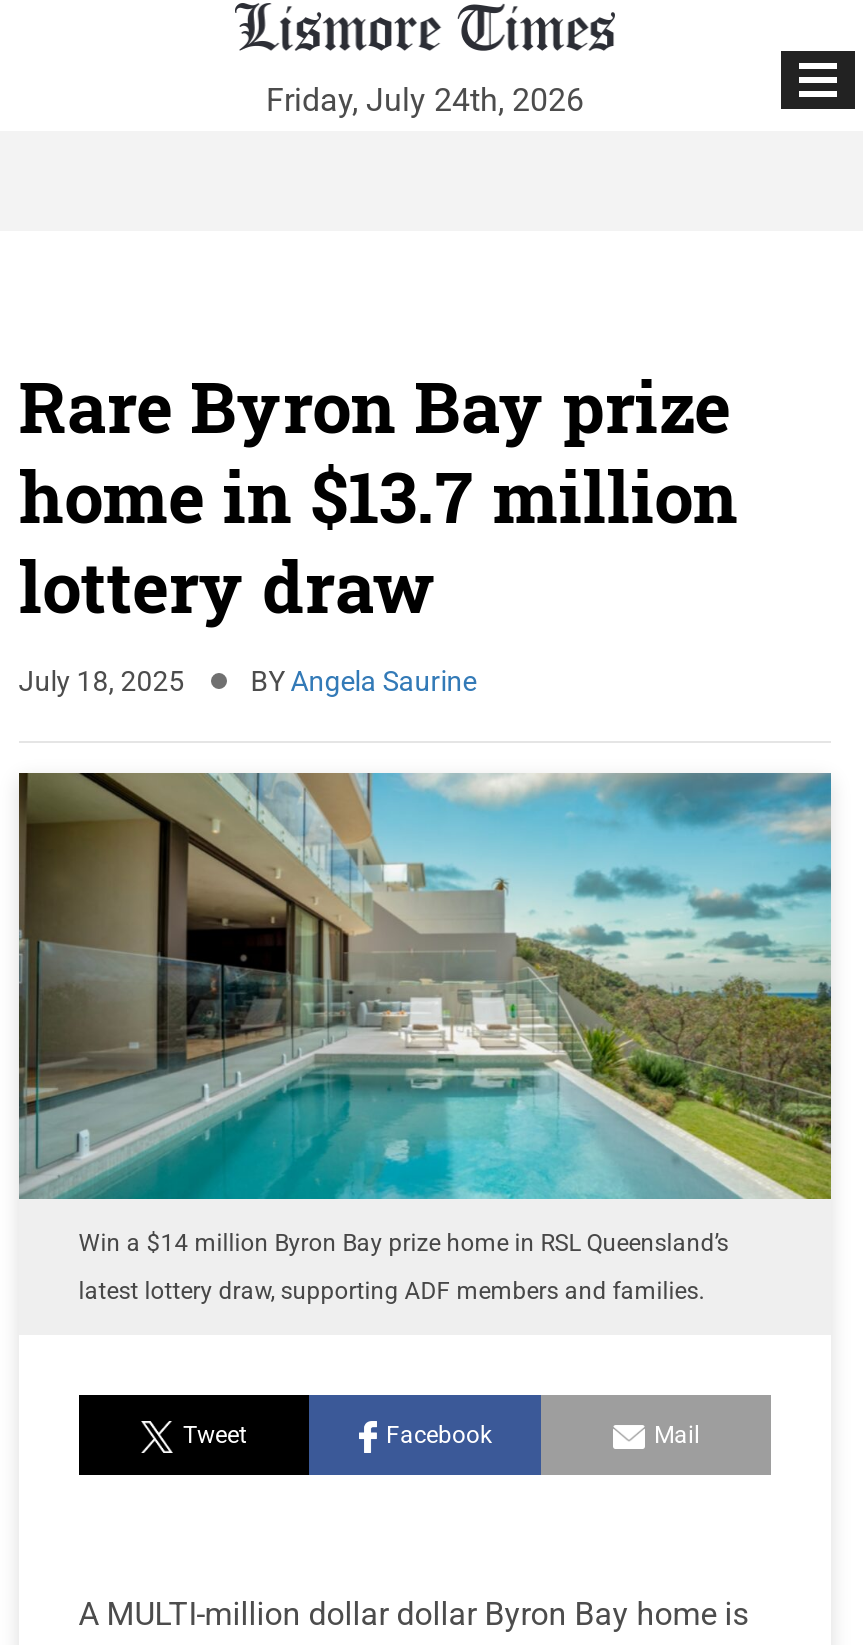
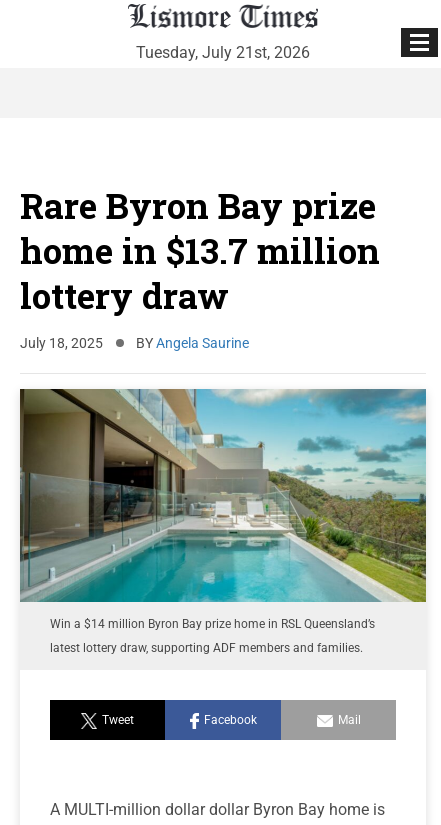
- Friday, July 24th, 2026
+ Tuesday, July 21st, 2026
